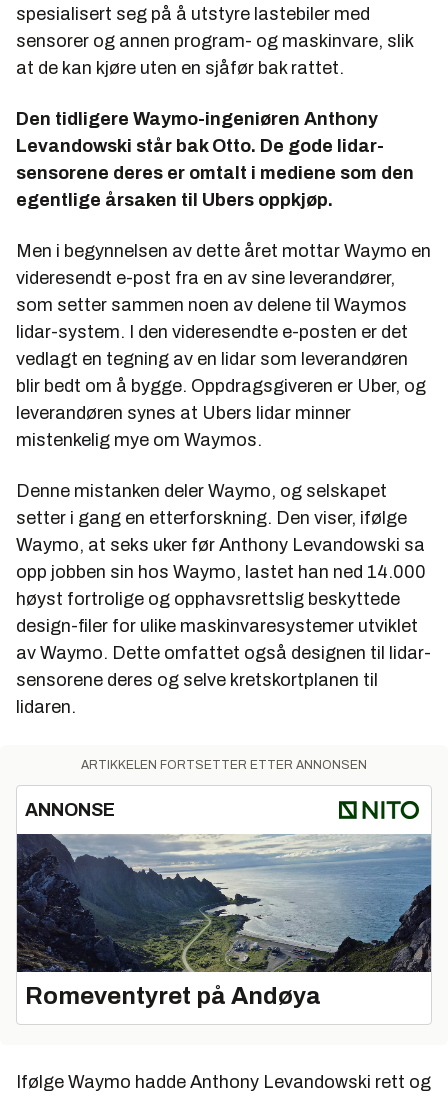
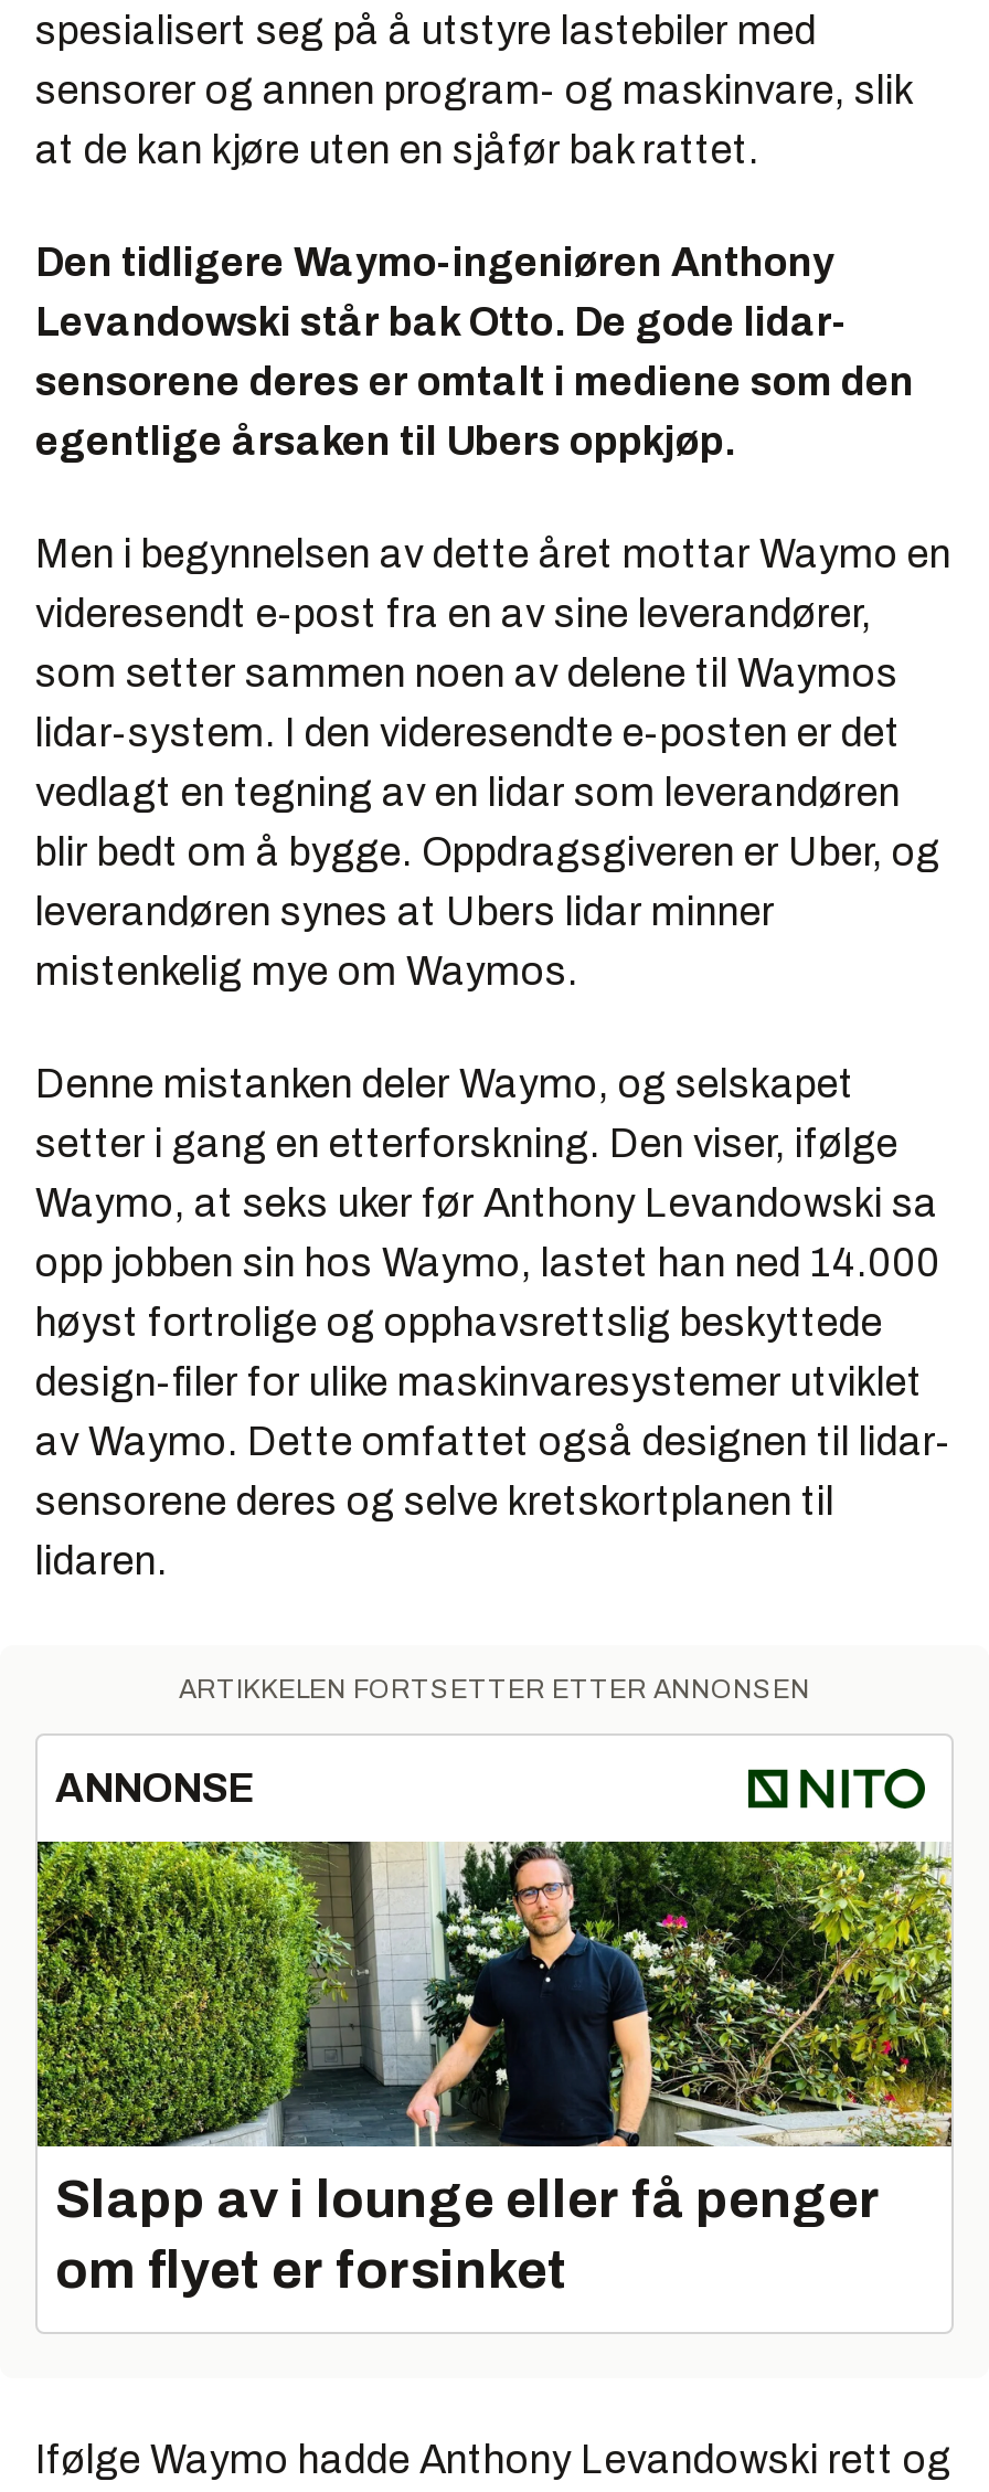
- [image]
- Romeventyret på Andøya
+ [image]
+ Slapp av i lounge eller få penger
+ om flyet er forsinket
